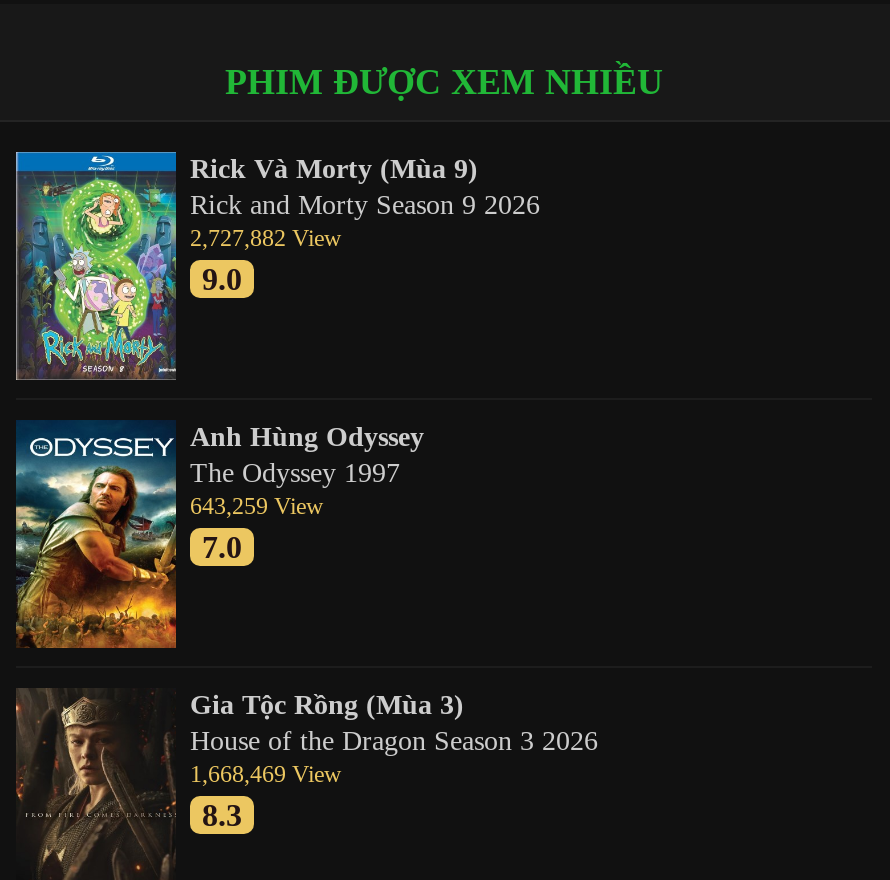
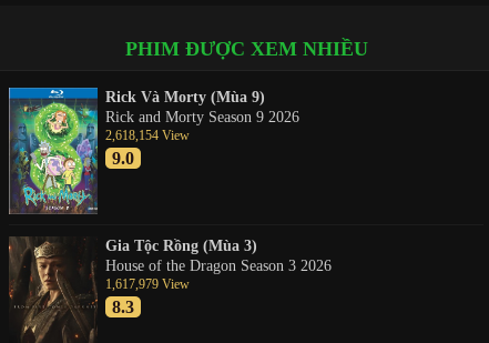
- 2,727,882 View
+ 2,618,154 View

- [image]
- Anh Hùng Odyssey
- The Odyssey 1997
- 643,259 View
- 7.0

- 1,668,469 View
+ 1,617,979 View
